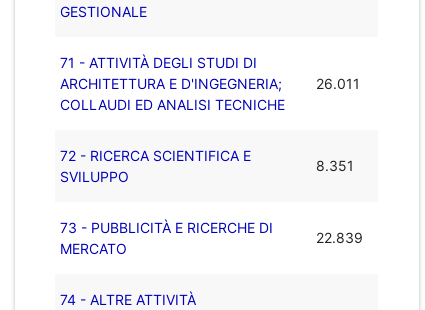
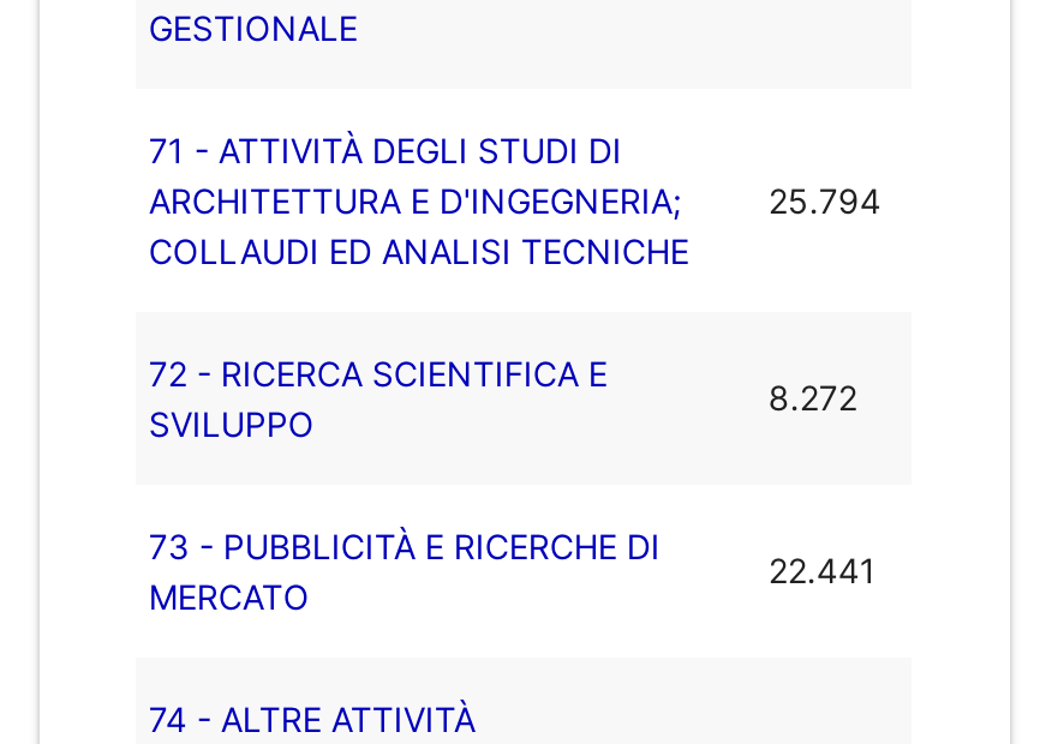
- 26.011
+ 25.794

- 8.351
+ 8.272

- 22.839
+ 22.441
